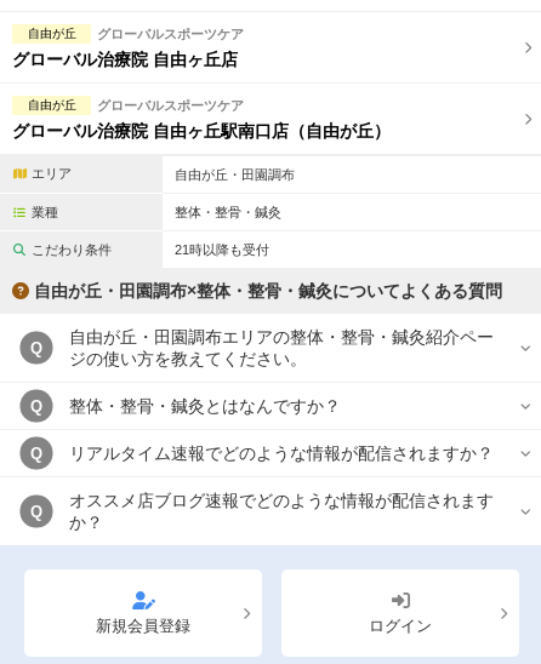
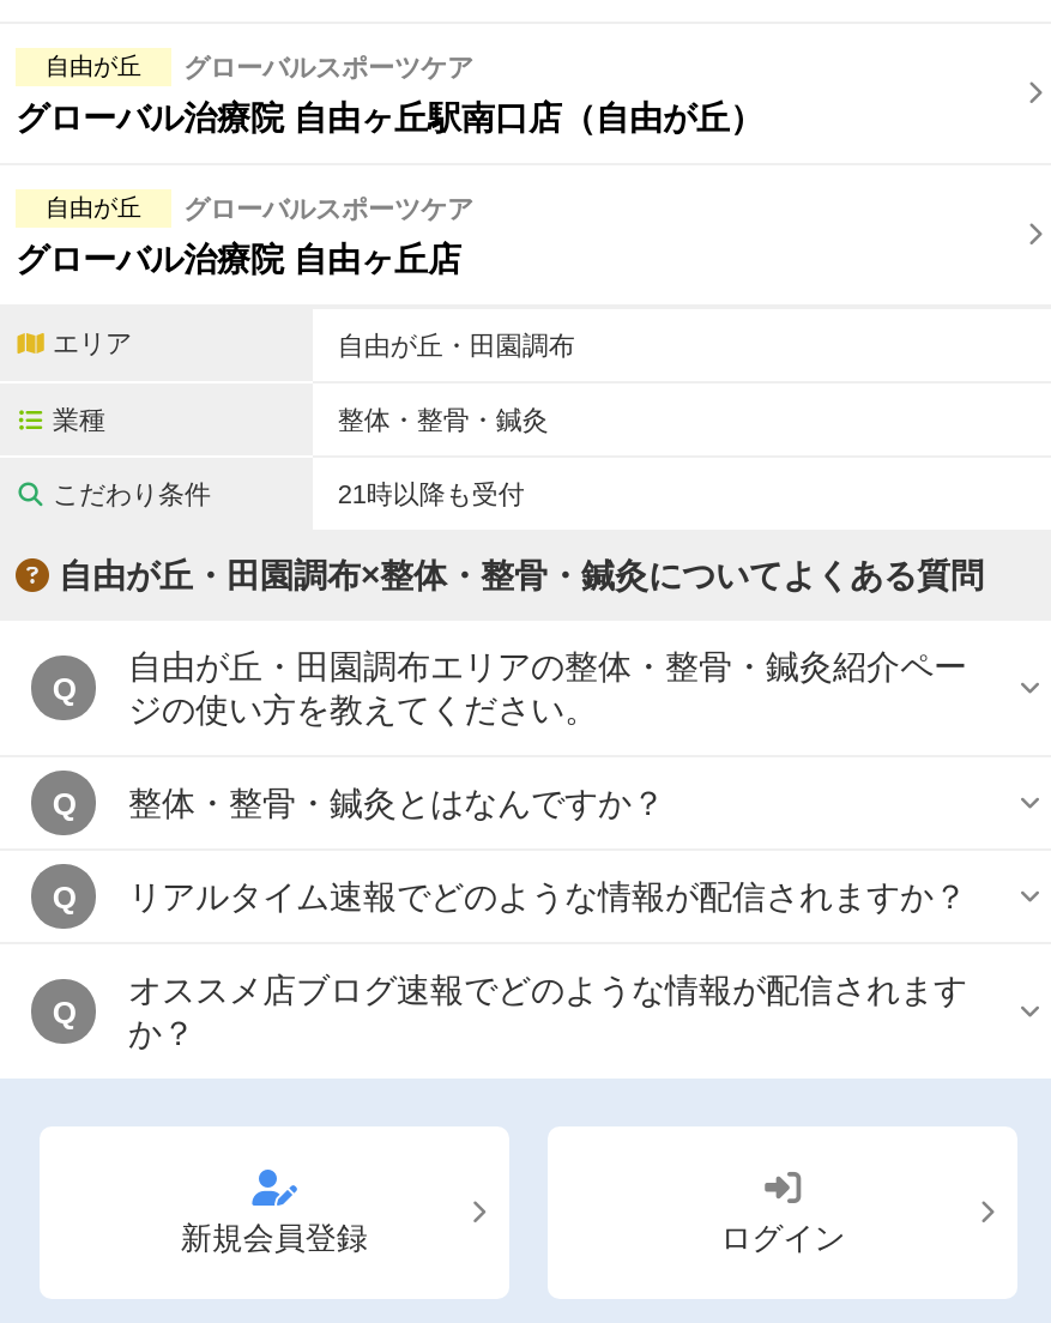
moved down: グローバル治療院 自由ヶ丘店

moved up: グローバル治療院 自由ヶ丘駅南口店（自由が丘）
